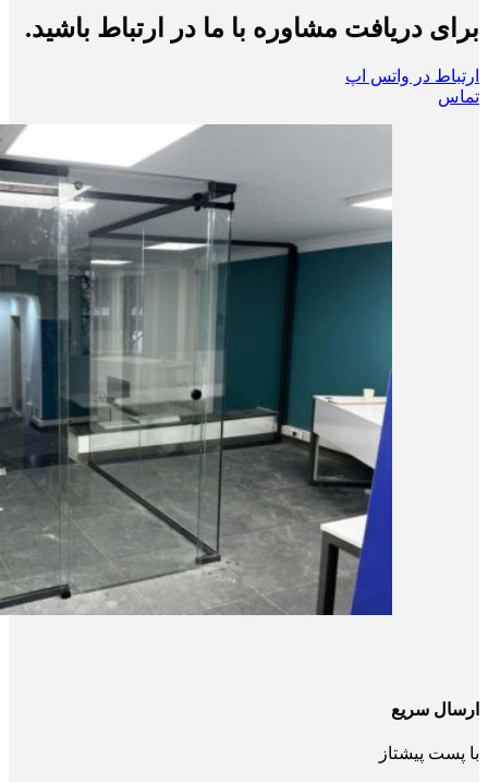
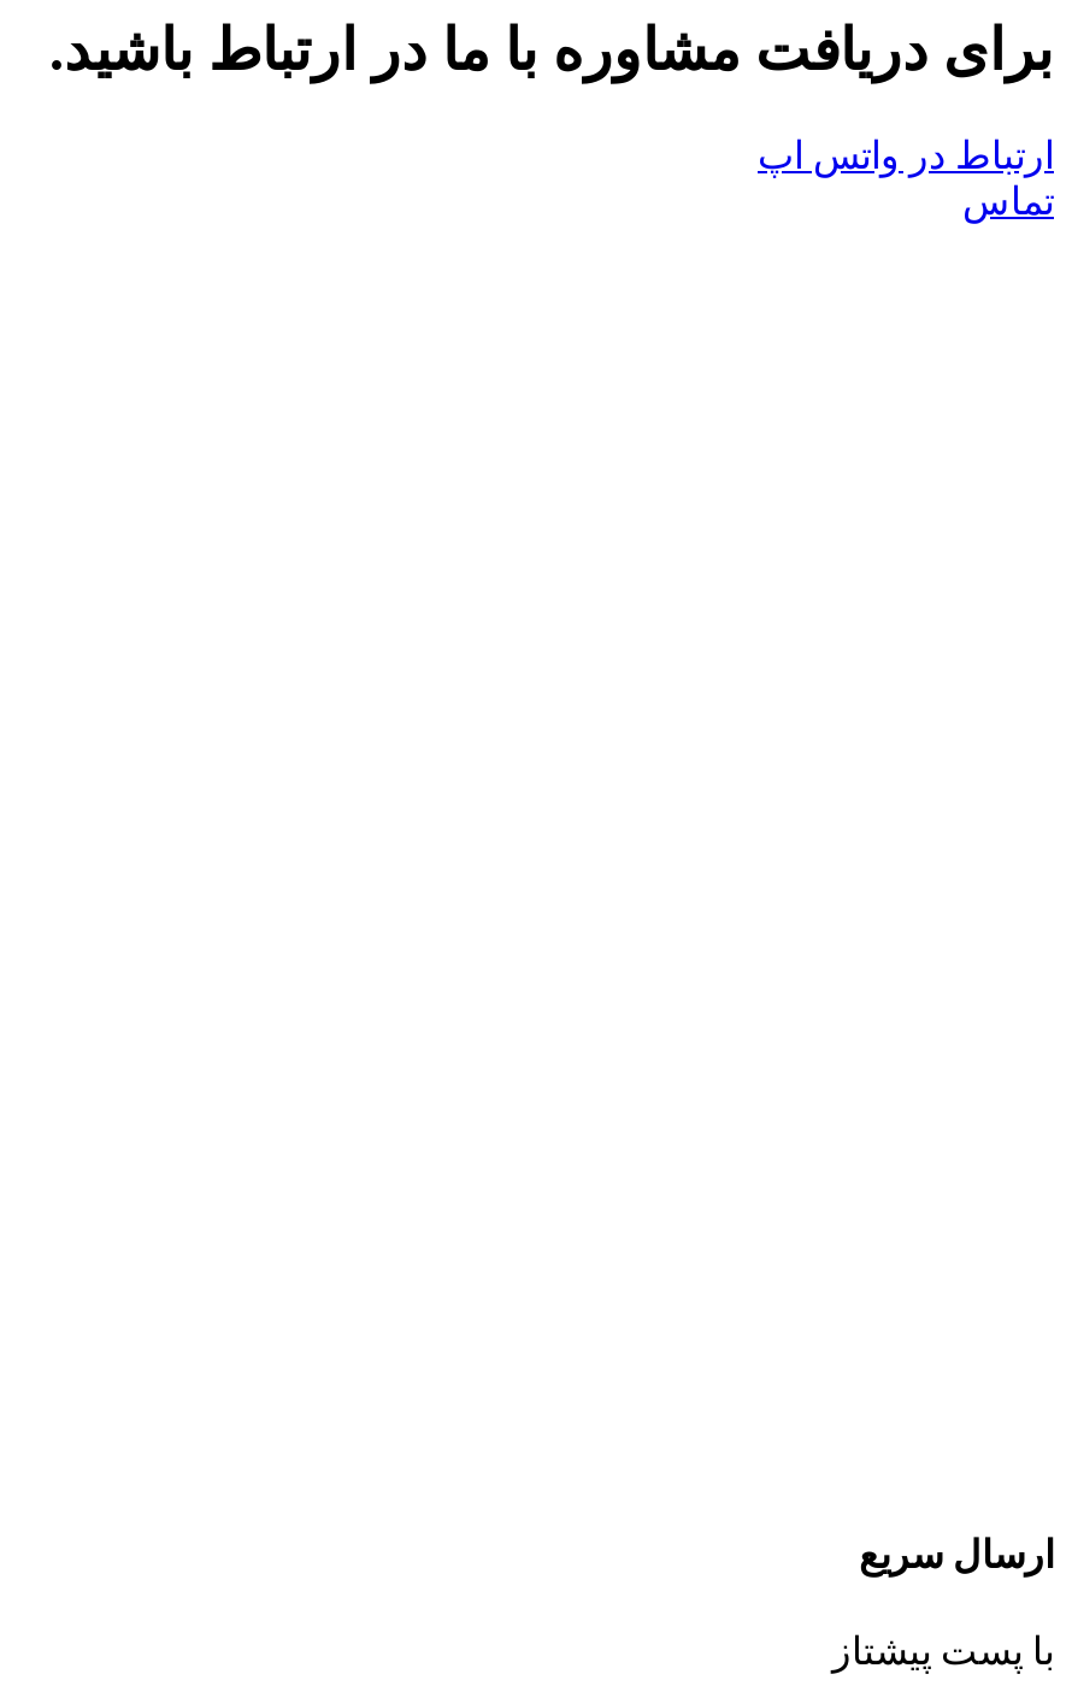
- [image]
